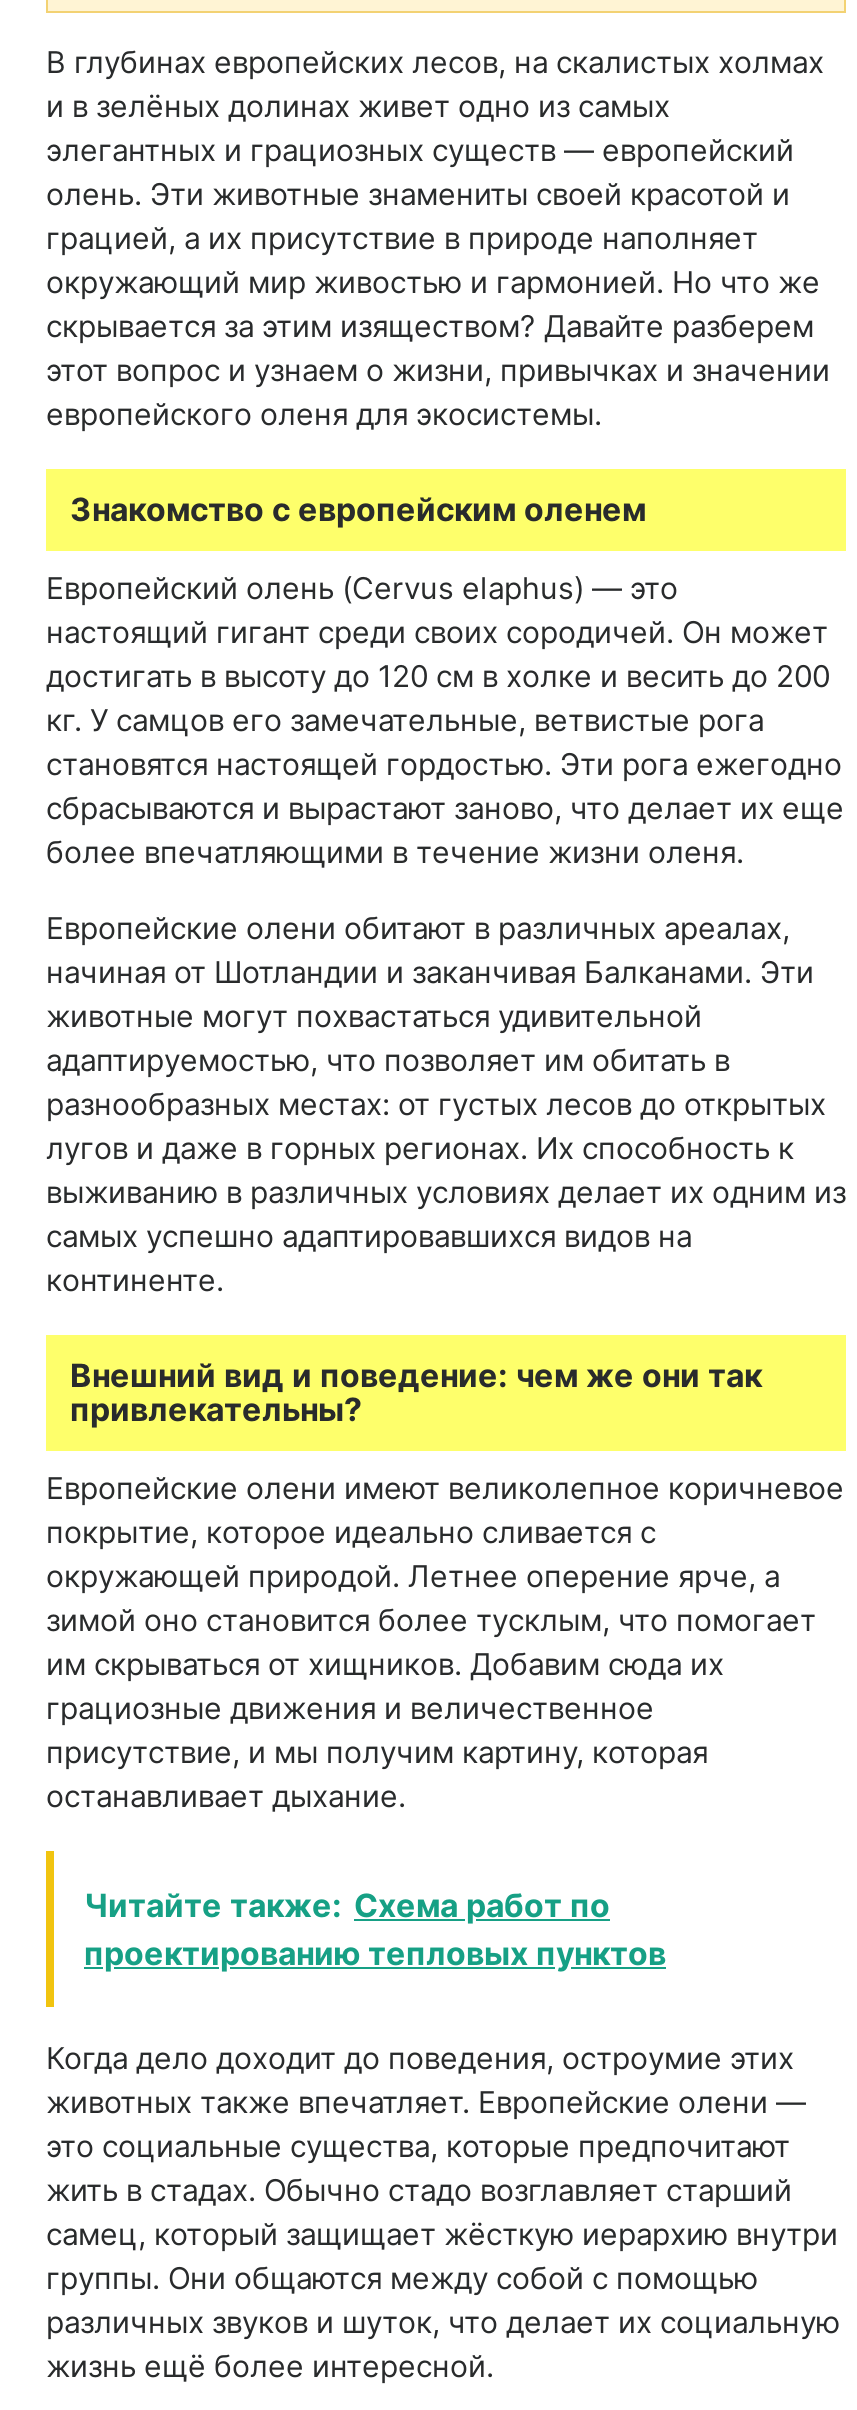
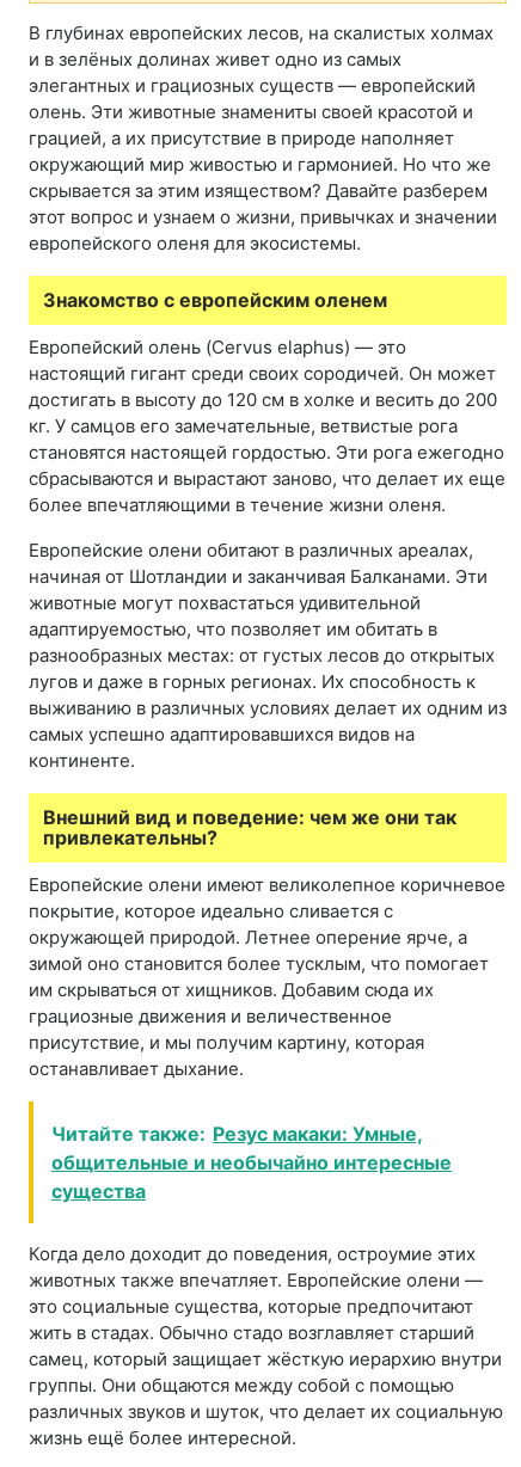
- Читайте также: Схема работ по
- проектированию тепловых пунктов
+ Читайте также: Резус макаки: Умные,
+ общительные и необычайно интересные
+ существа
